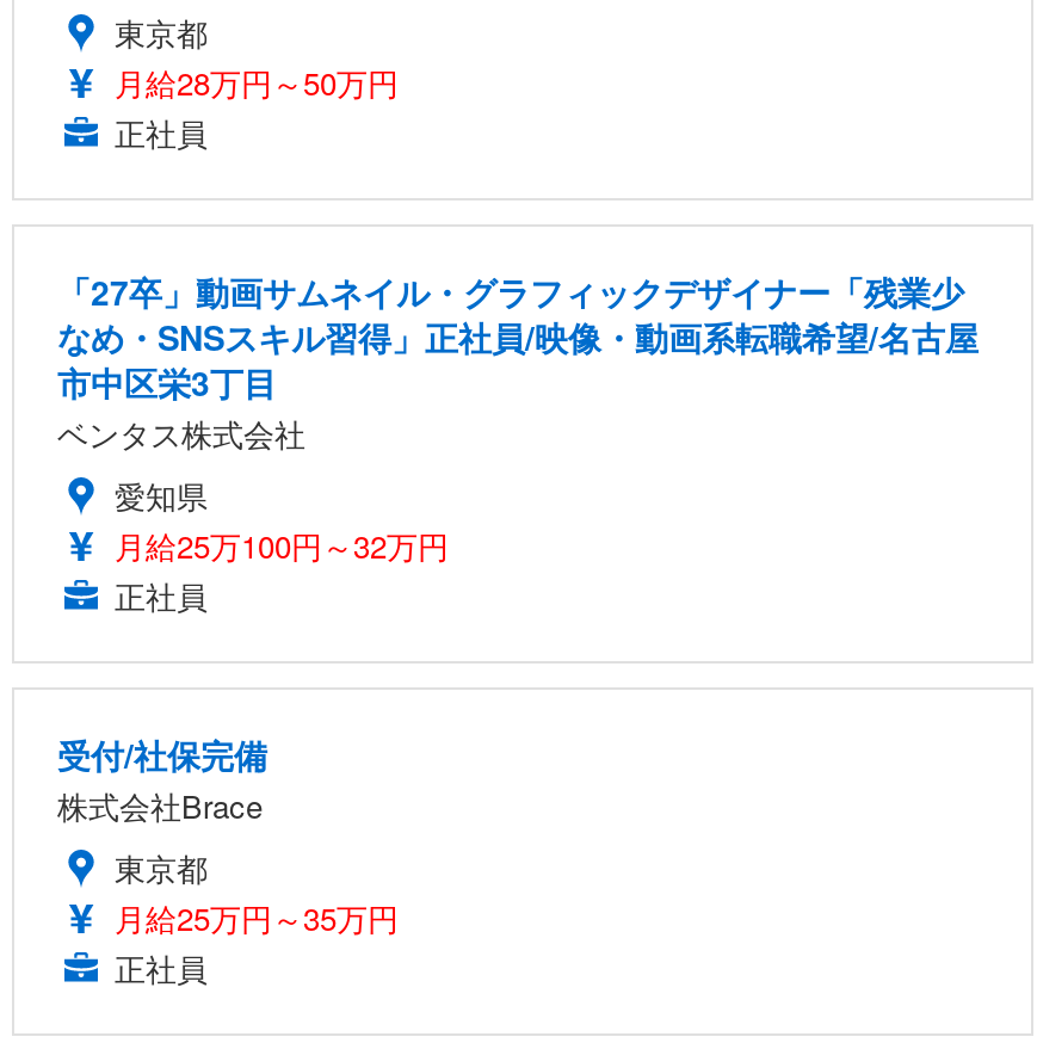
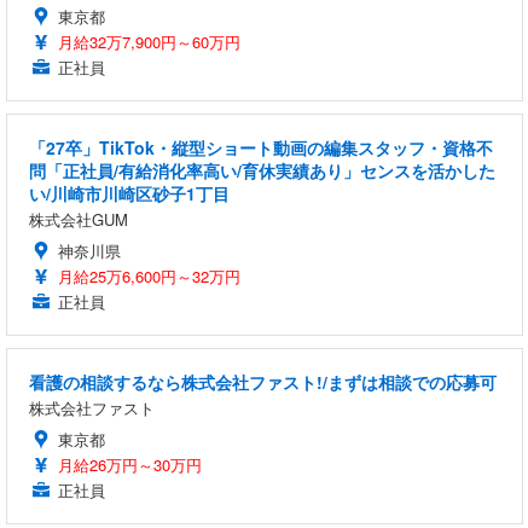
- 月給28万円～50万円
+ 月給32万7,900円～60万円

- 「27卒」動画サムネイル・グラフィックデザイナー「残業少
- なめ・SNSスキル習得」正社員/映像・動画系転職希望/名古屋
- 市中区栄3丁目
- ベンタス株式会社
- 愛知県
- 月給25万100円～32万円
+ 「27卒」TikTok・縦型ショート動画の編集スタッフ・資格不
+ 問「正社員/有給消化率高い/育休実績あり」センスを活かした
+ い/川崎市川崎区砂子1丁目
+ 株式会社GUM
+ 神奈川県
+ 月給25万6,600円～32万円

- 受付/社保完備
- 株式会社Brace
+ 看護の相談するなら株式会社ファスト!/まずは相談での応募可
+ 株式会社ファスト

- 月給25万円～35万円
+ 月給26万円～30万円
